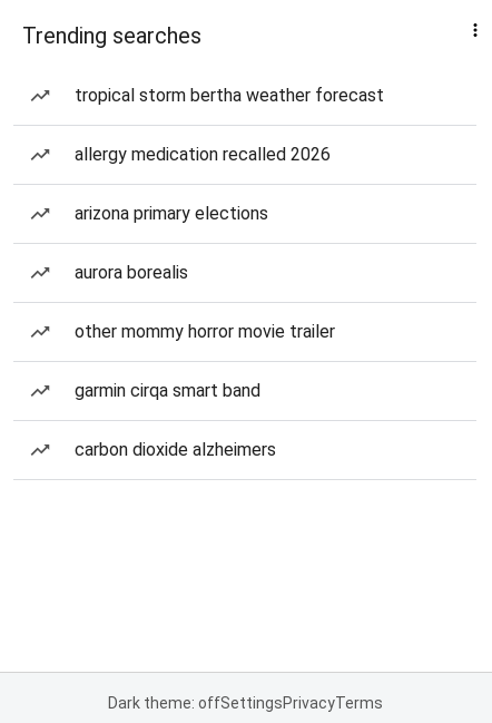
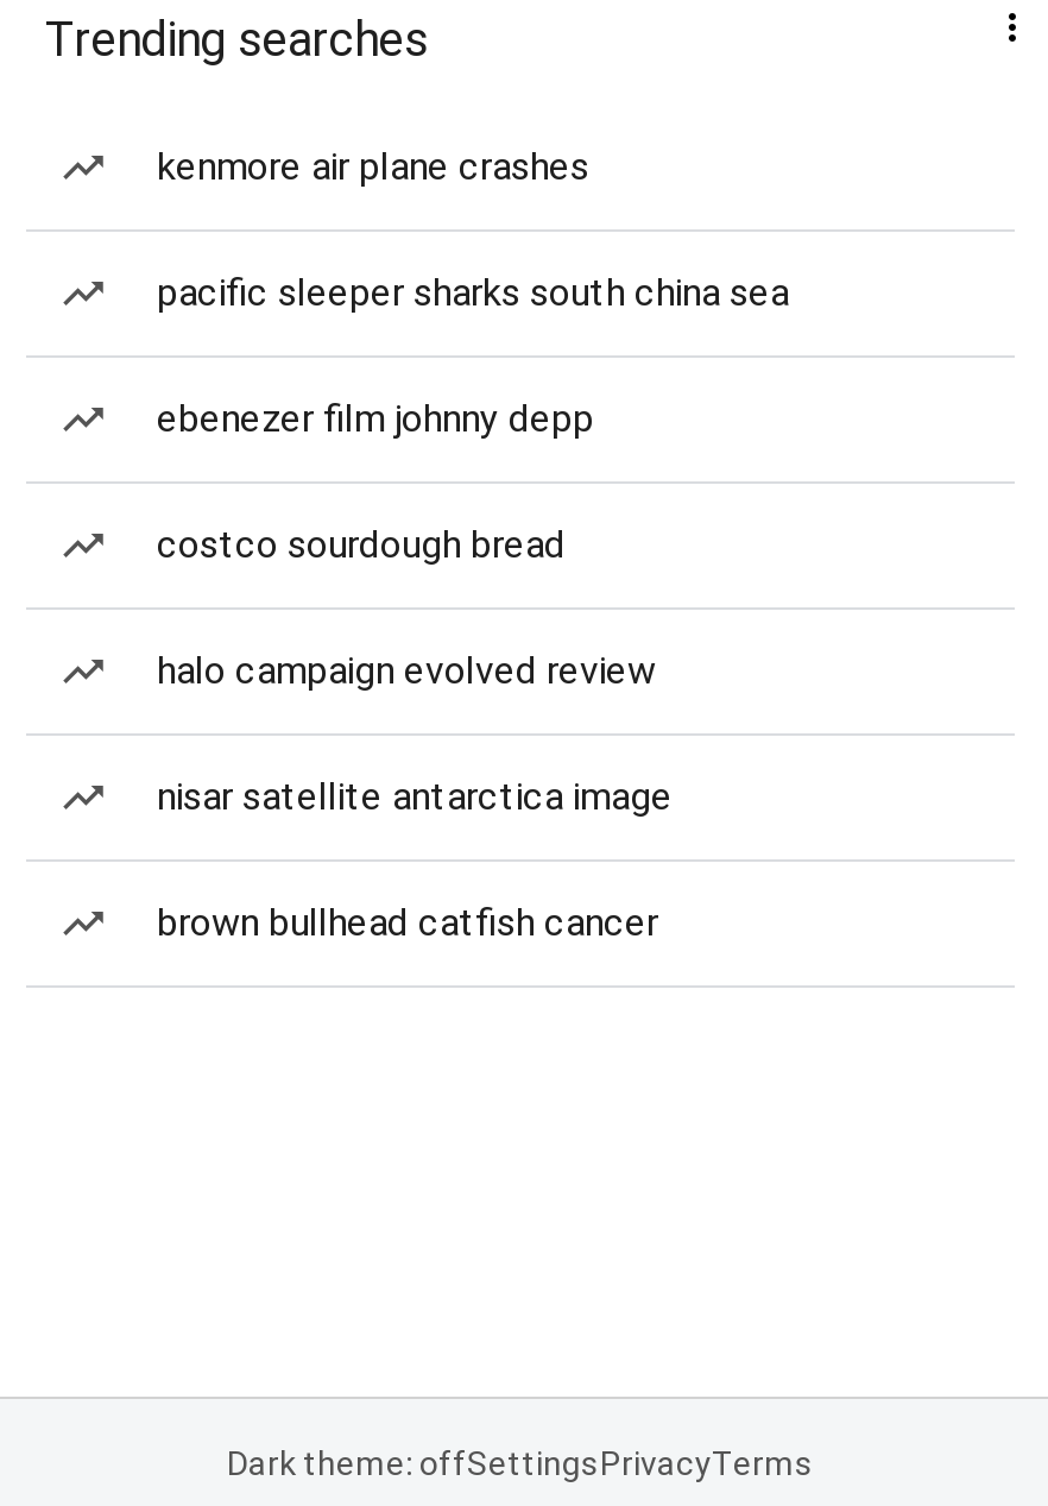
- tropical storm bertha weather forecast
+ kenmore air plane crashes

- allergy medication recalled 2026
+ pacific sleeper sharks south china sea

- arizona primary elections
+ ebenezer film johnny depp

- aurora borealis
+ costco sourdough bread

- other mommy horror movie trailer
+ halo campaign evolved review

- garmin cirqa smart band
+ nisar satellite antarctica image

- carbon dioxide alzheimers
+ brown bullhead catfish cancer
